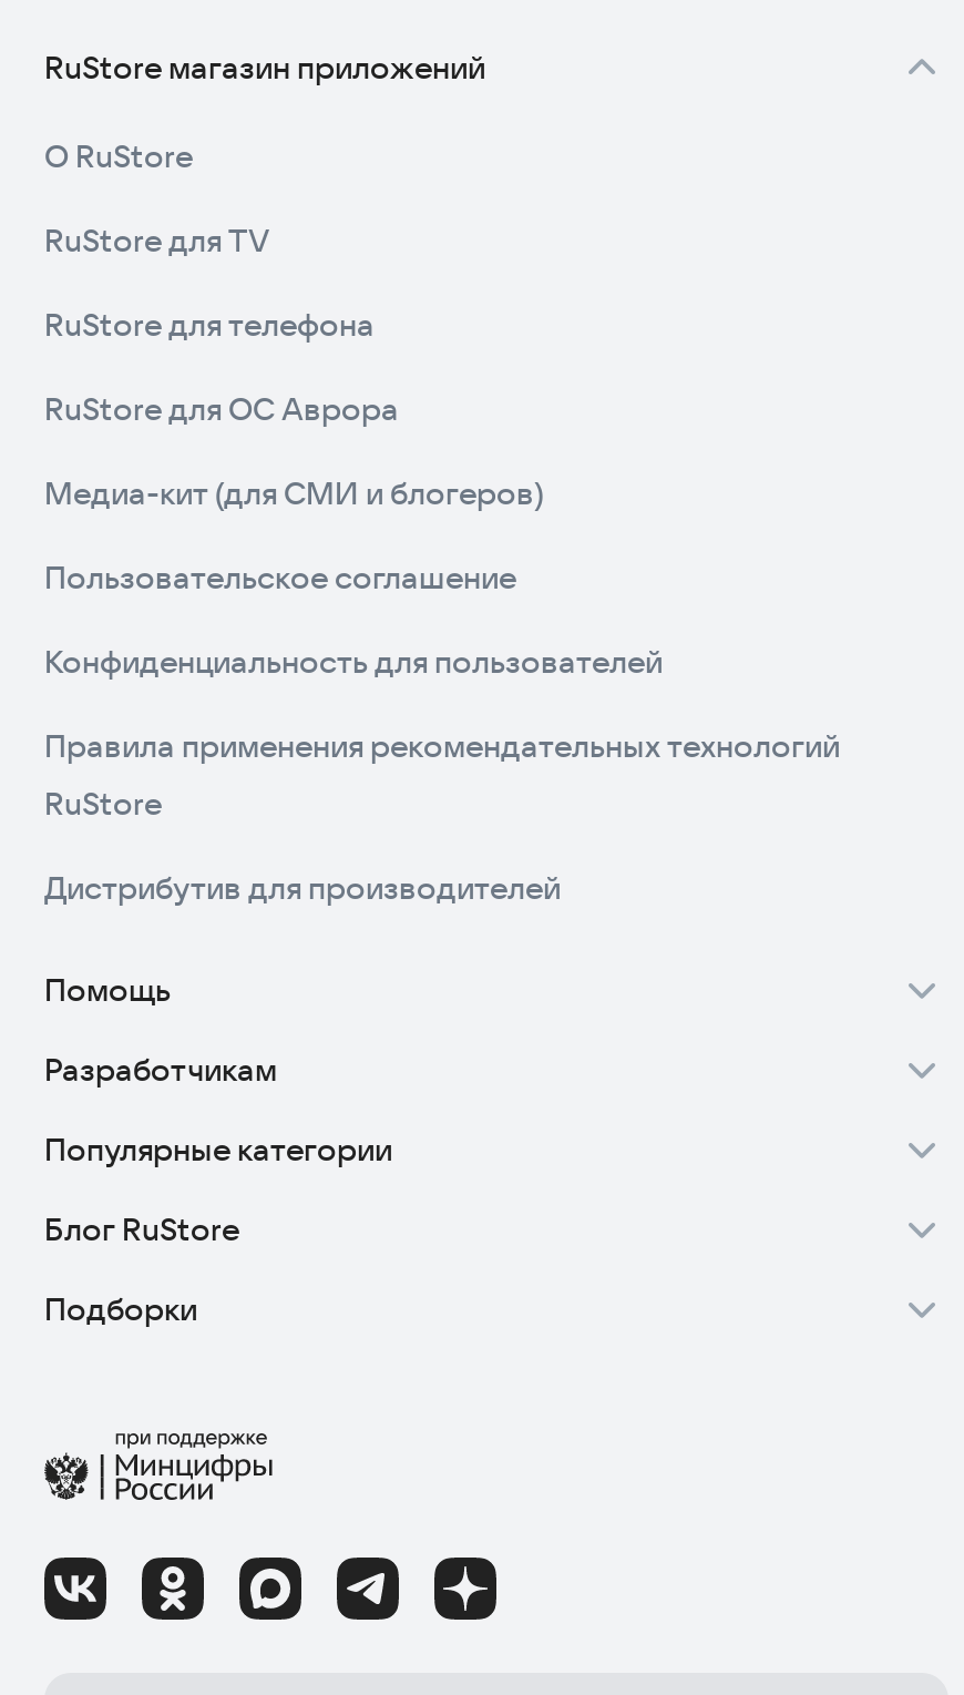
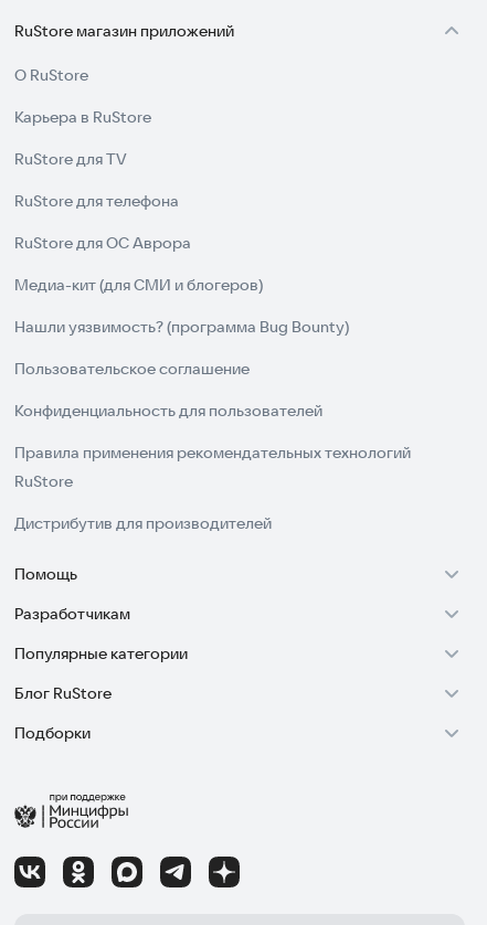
+ Карьера в RuStore

+ Нашли уязвимость? (программа Bug Bounty)
